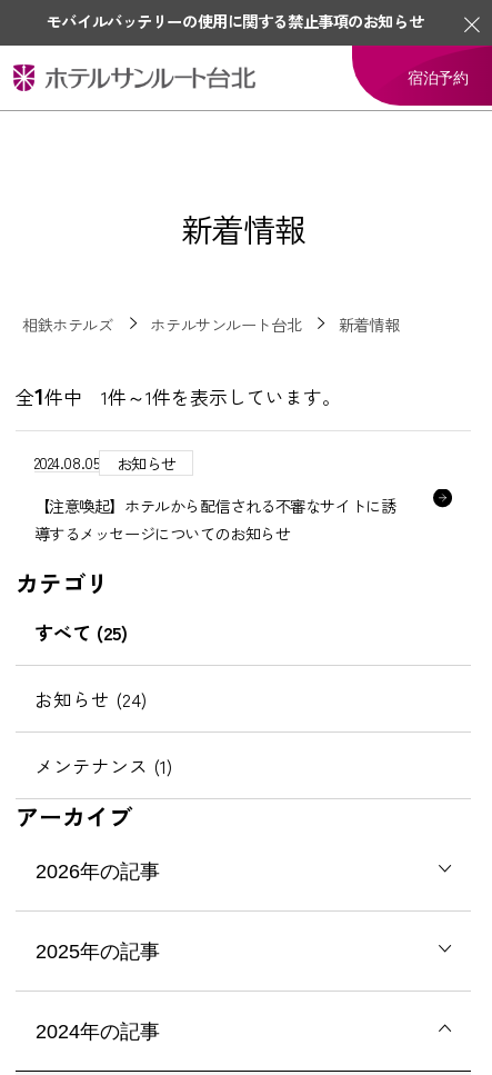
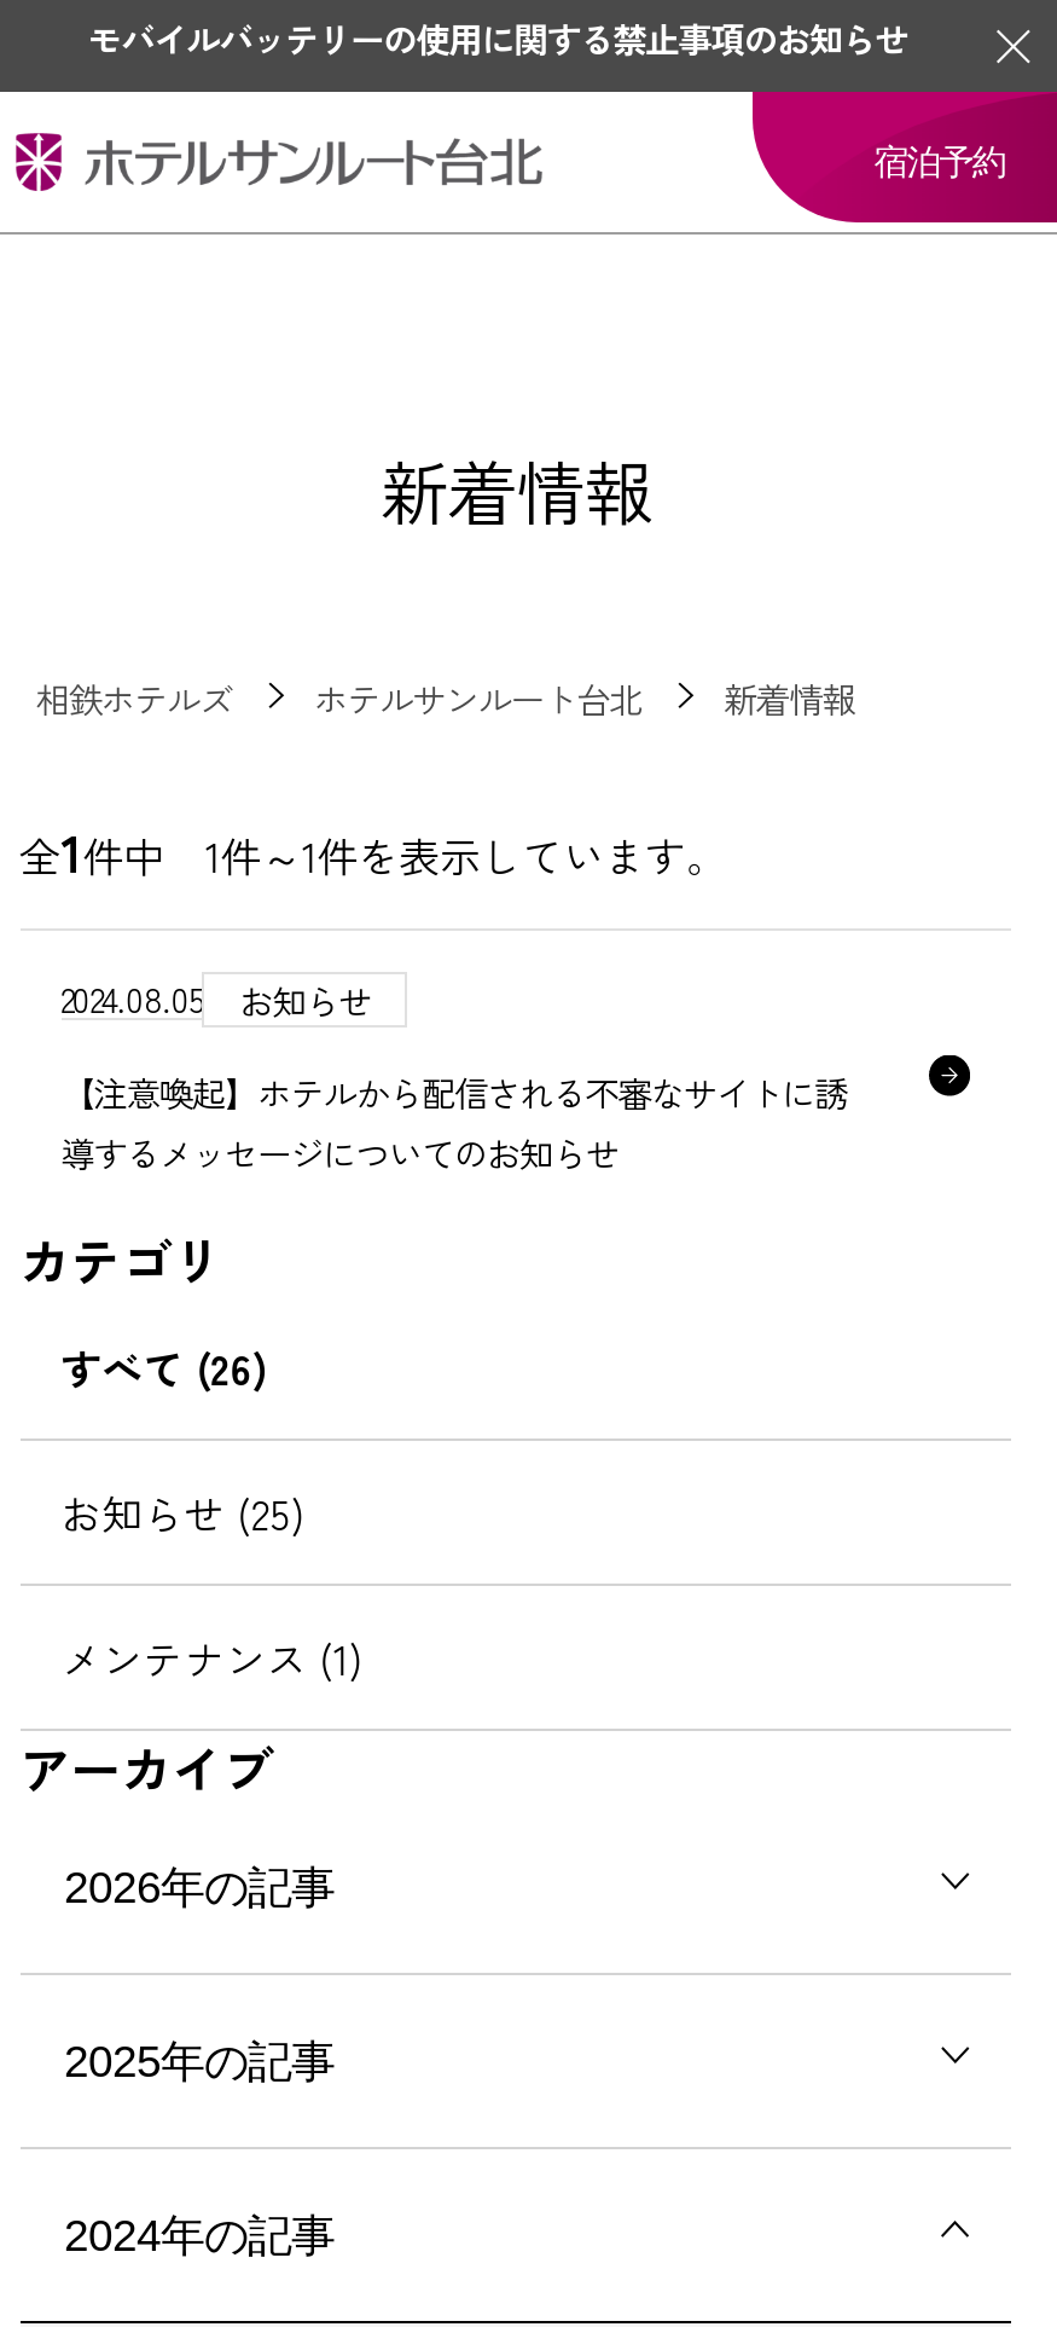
- すべて (25)
+ すべて (26)

- お知らせ (24)
+ お知らせ (25)
